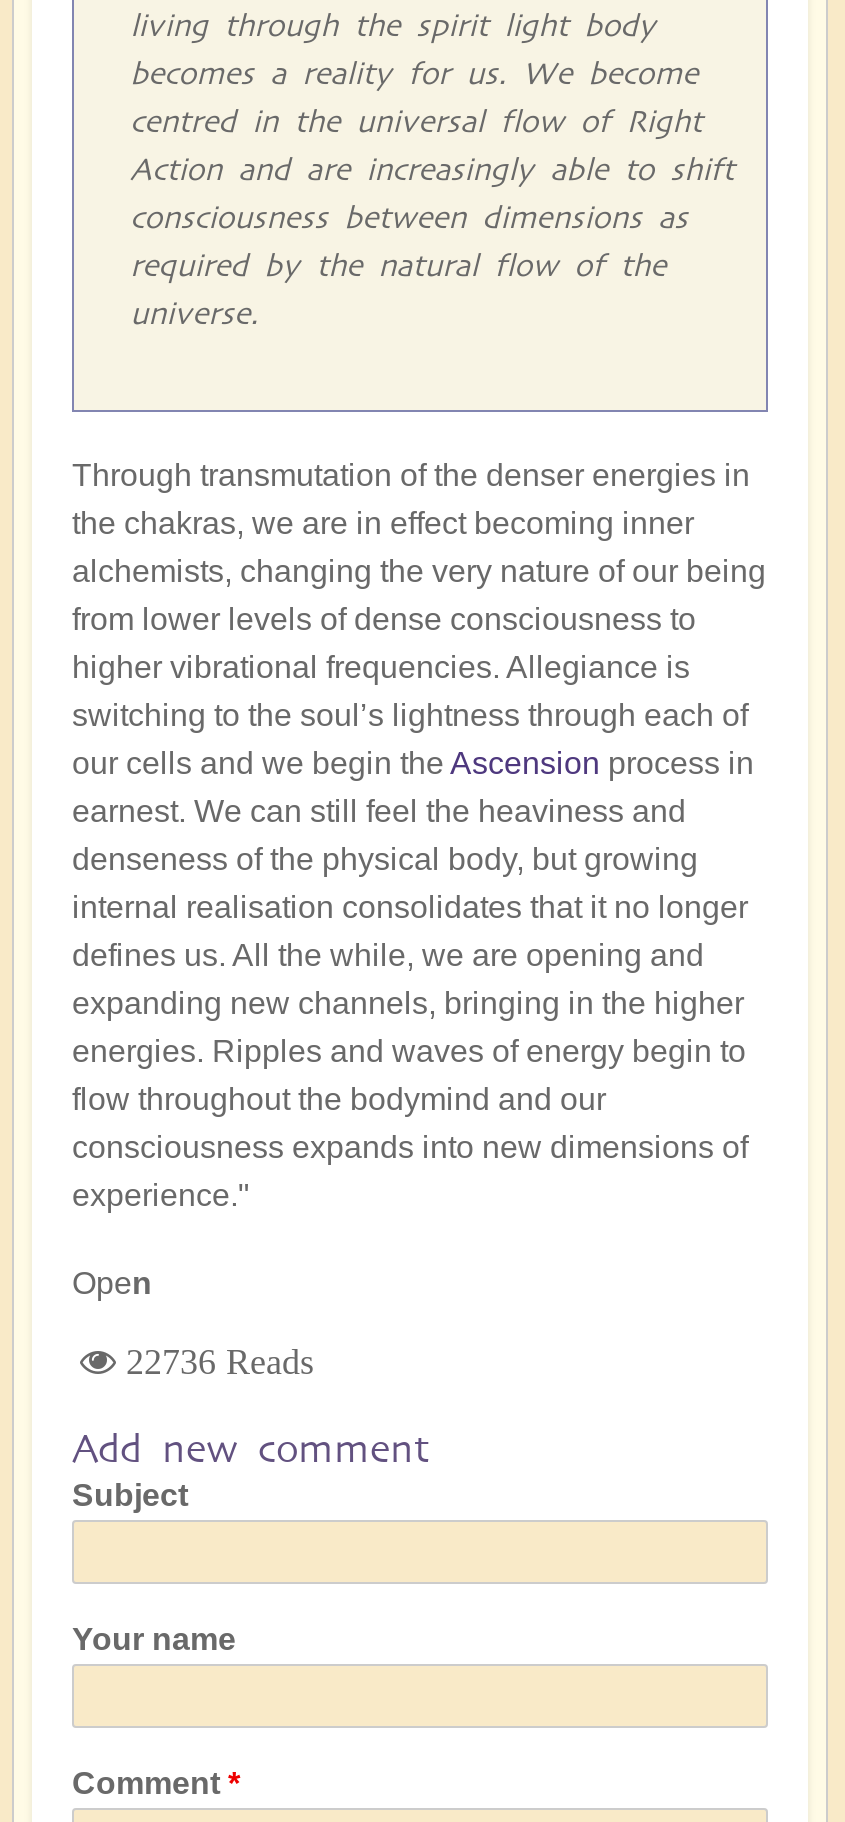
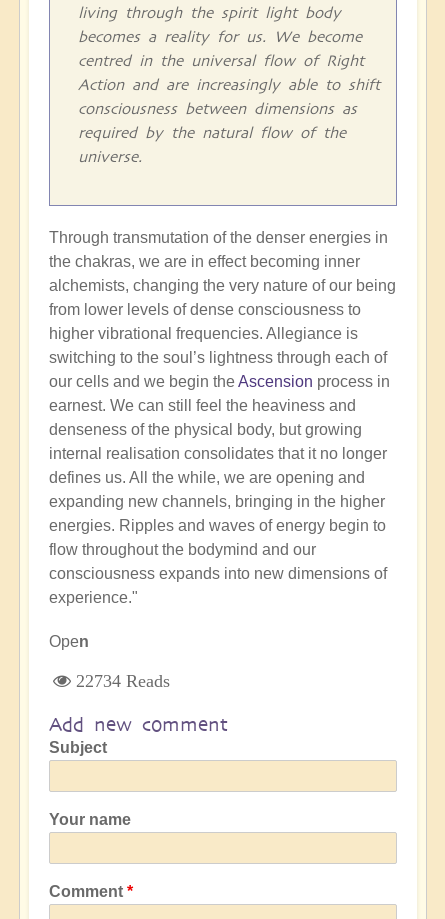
- 22736 Reads
+ 22734 Reads
